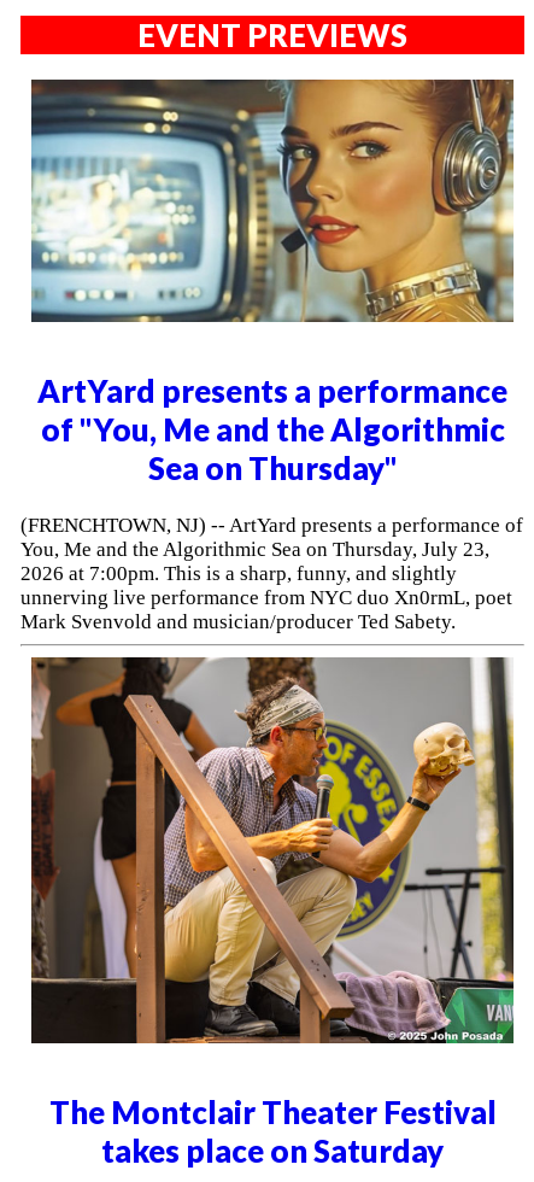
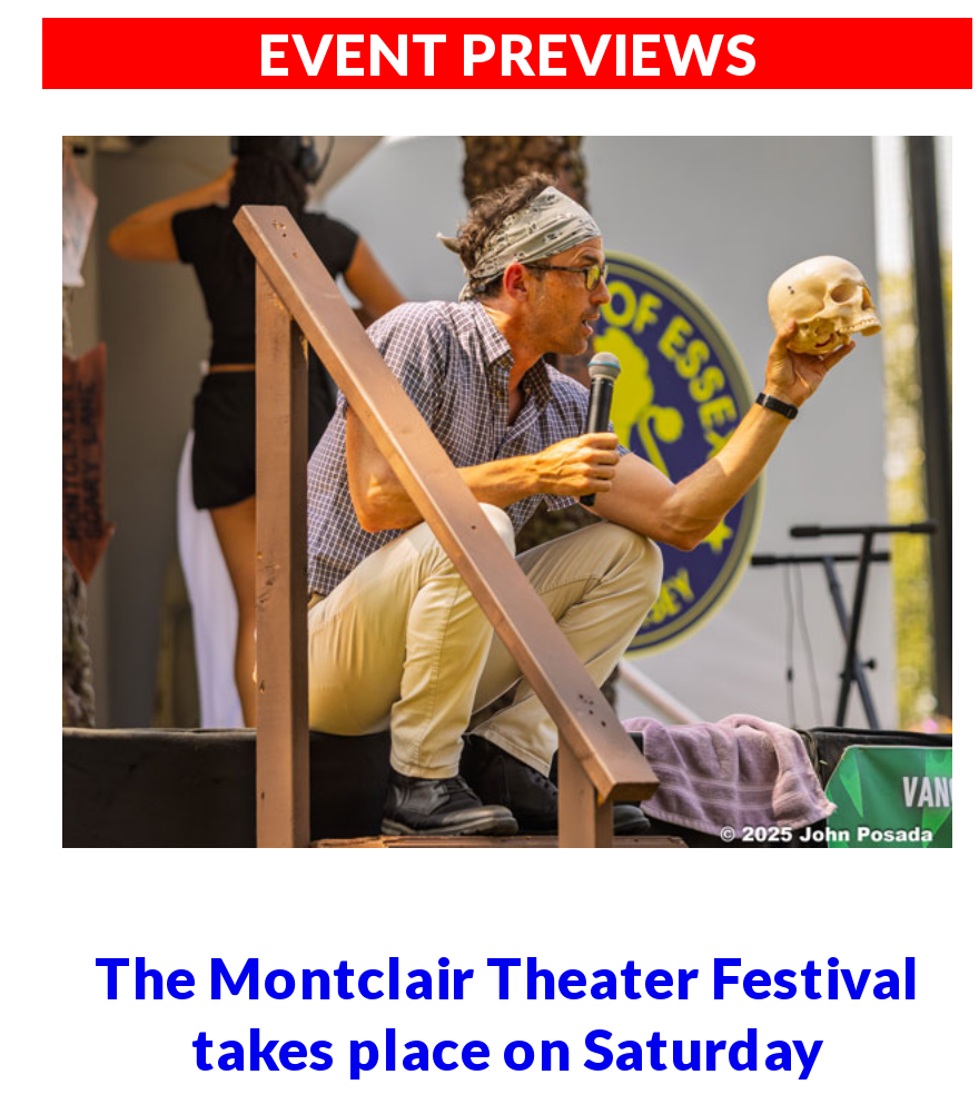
- [image]

- ArtYard presents a performance
- of "You, Me and the Algorithmic
- Sea on Thursday"
- (FRENCHTOWN, NJ) -- ArtYard presents a performance of
- You, Me and the Algorithmic Sea on Thursday, July 23,
- 2026 at 7:00pm. This is a sharp, funny, and slightly
- unnerving live performance from NYC duo Xn0rmL, poet
- Mark Svenvold and musician/producer Ted Sabety.
